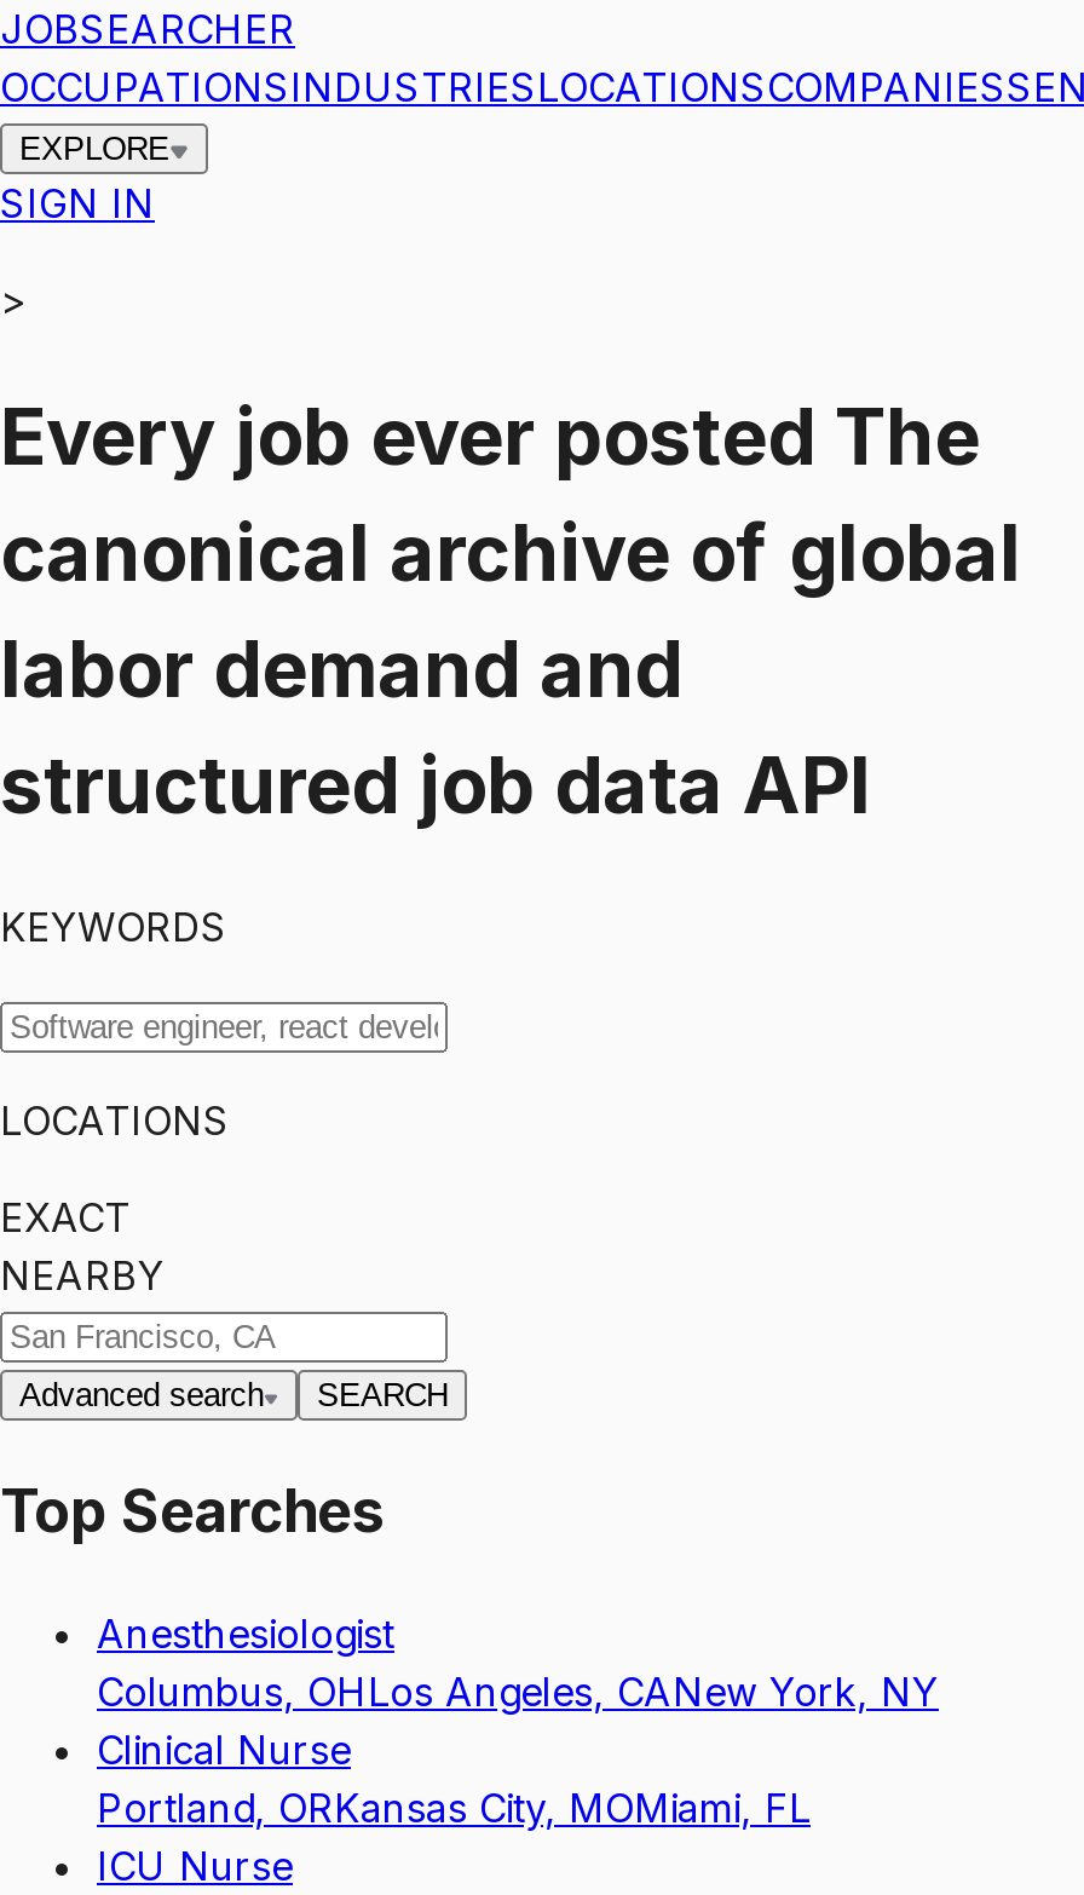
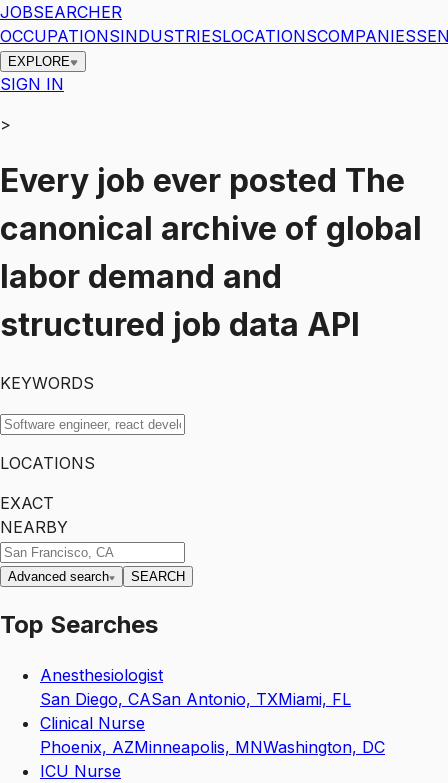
- Columbus, OH Los Angeles, CA New York, NY
+ San Diego, CA San Antonio, TX Miami, FL

- Portland, ORKansas City, MOMiami, FL
+ Phoenix, AZMinneapolis, MNWashington, DC
